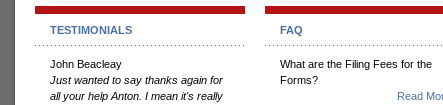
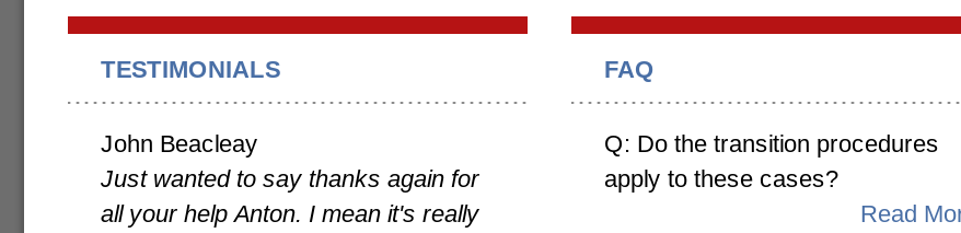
- What are the Filing Fees for the
- Forms?
+ Q: Do the transition procedures
+ apply to these cases?
